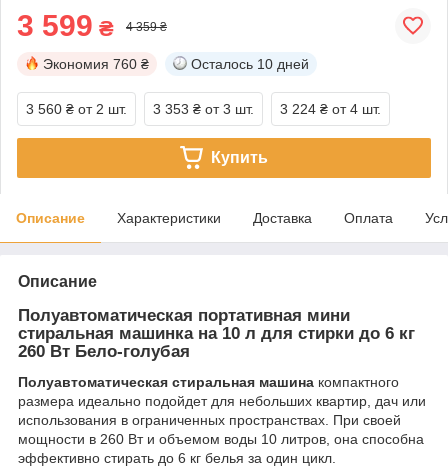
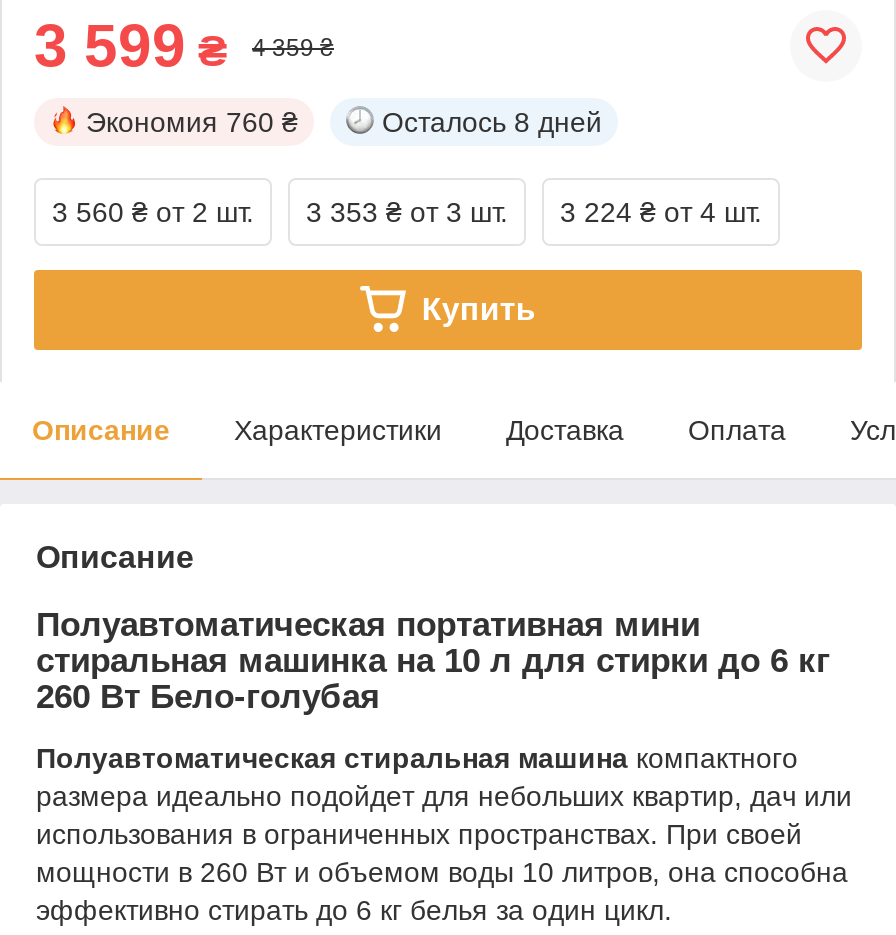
- Осталось 10 дней
+ Осталось 8 дней
